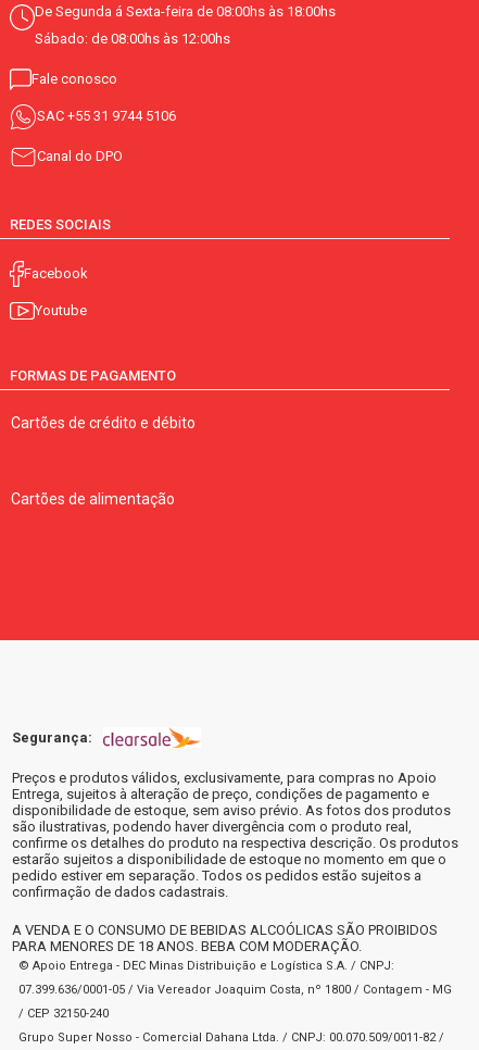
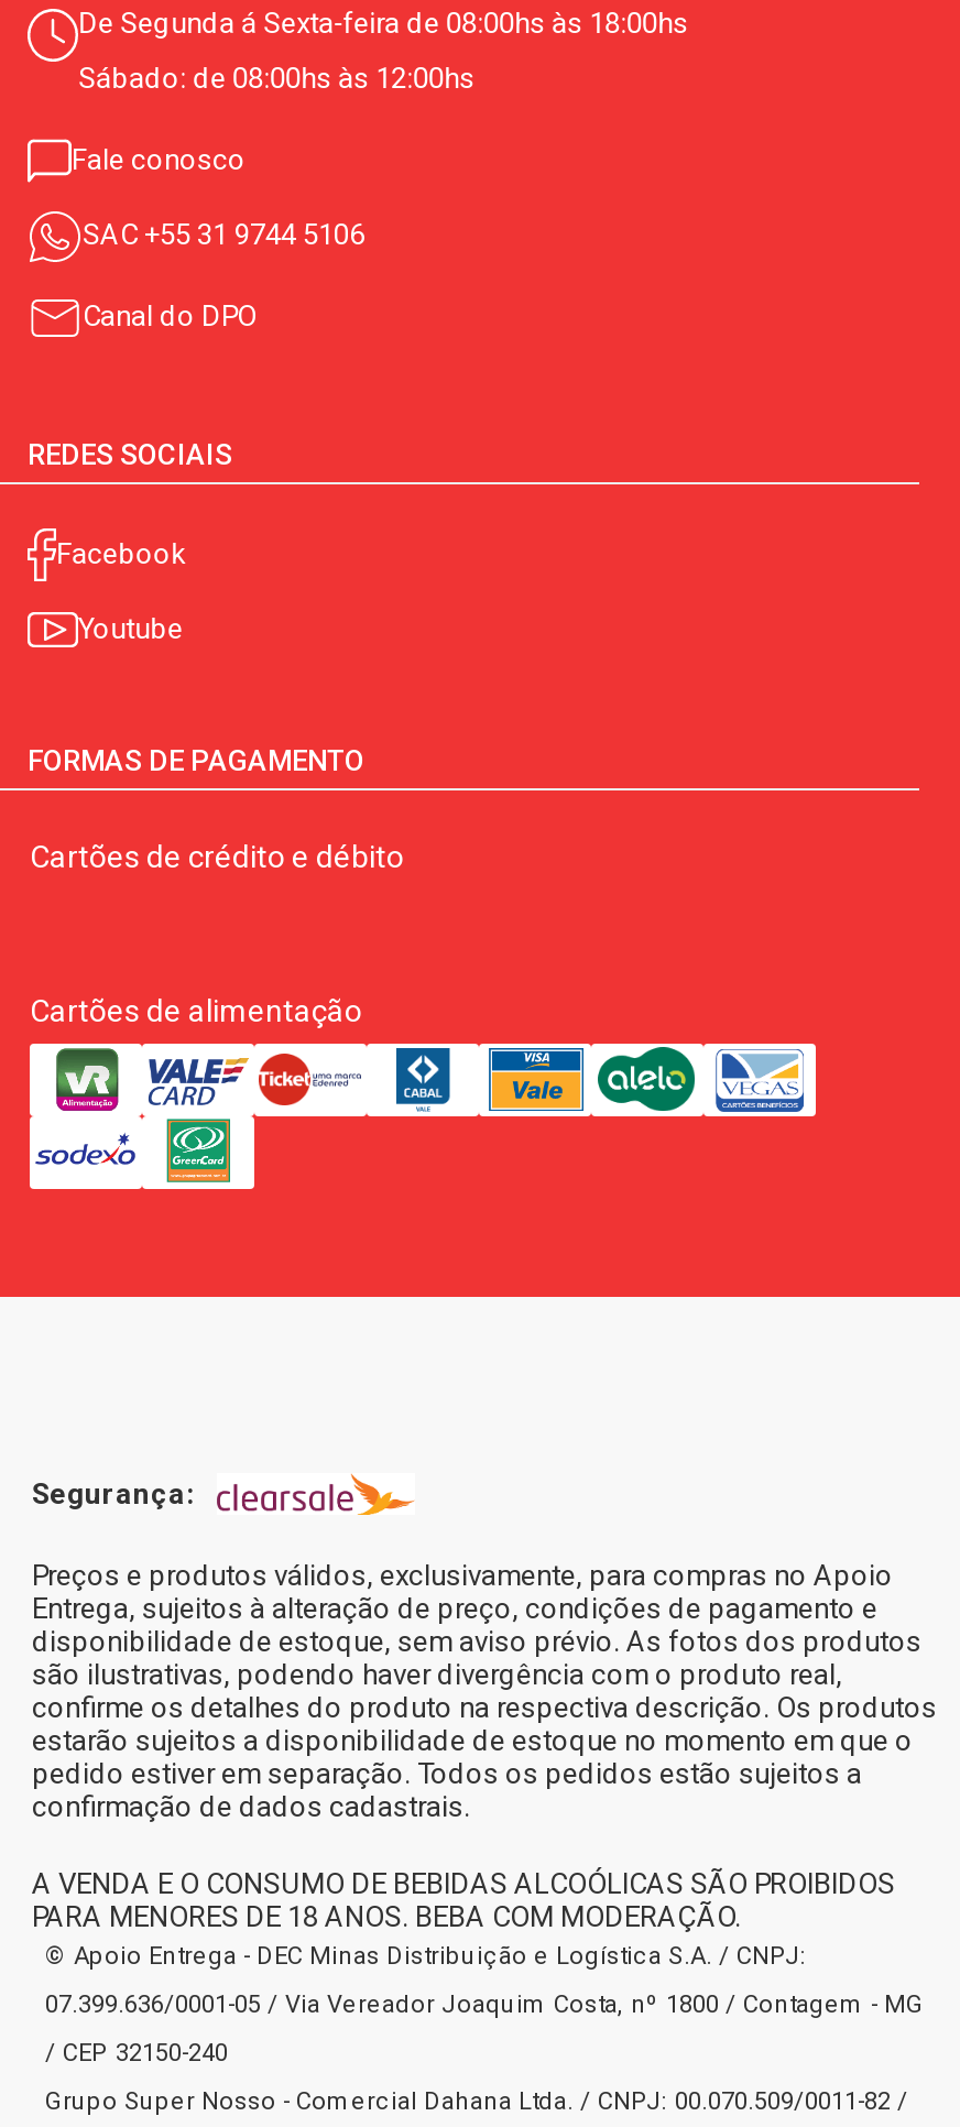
+ [image]
